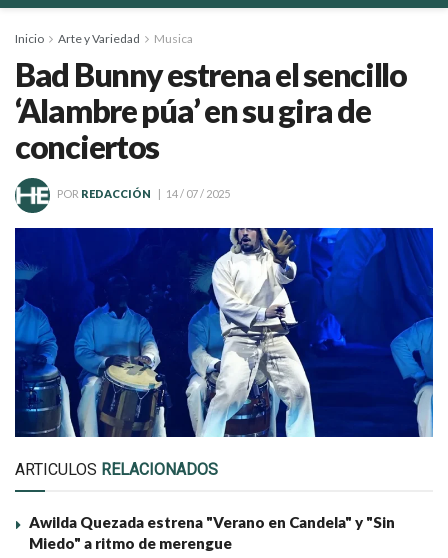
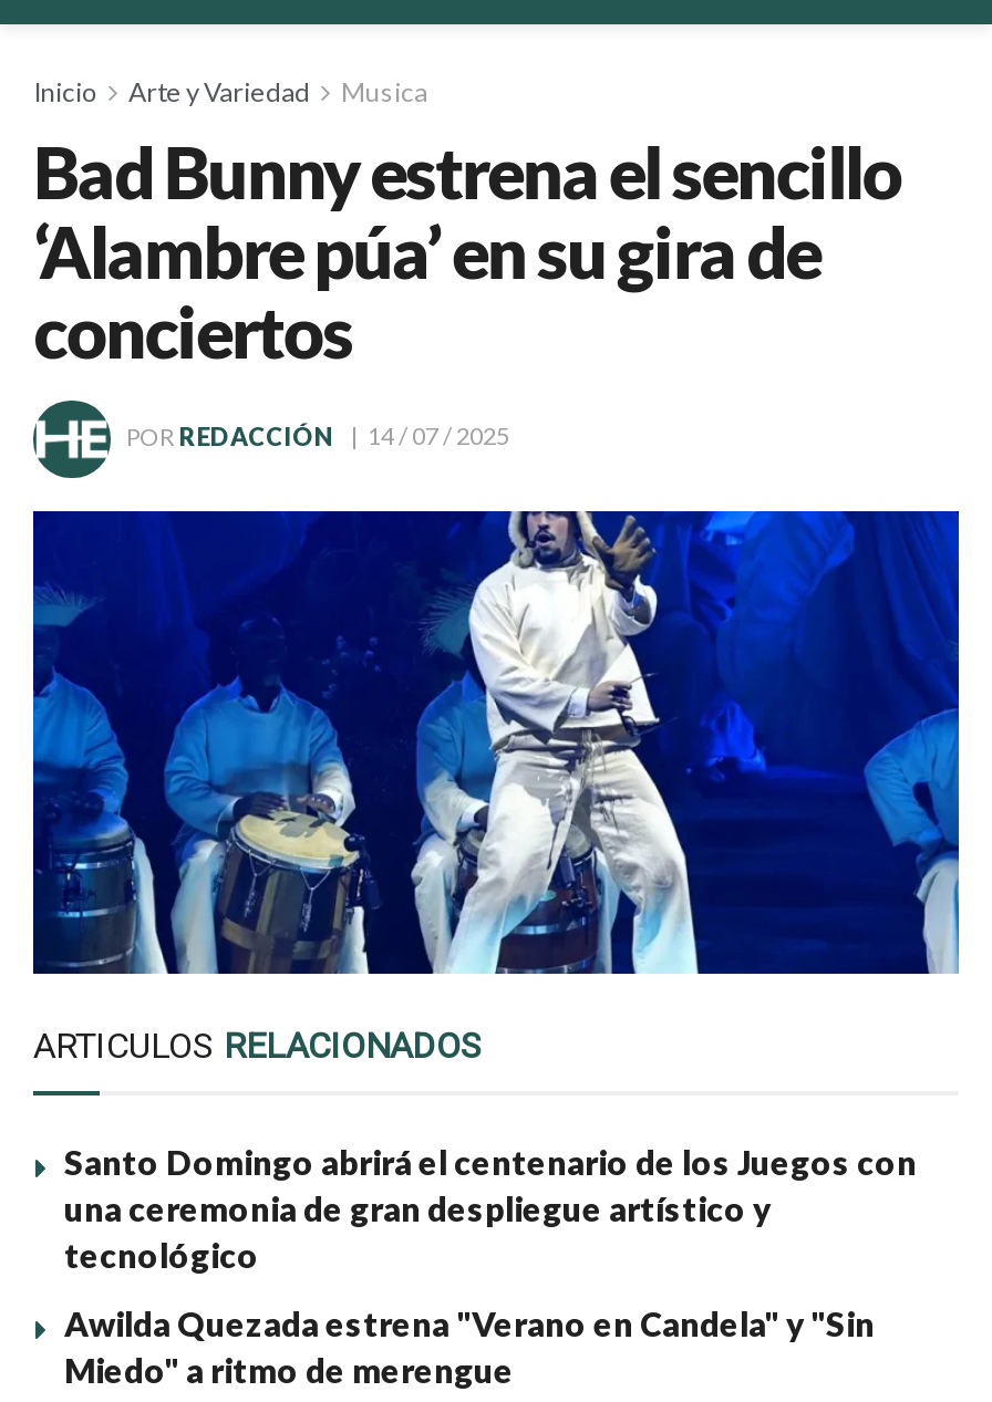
+ Santo Domingo abrirá el centenario de los Juegos con
+ una ceremonia de gran despliegue artístico y
+ tecnológico
